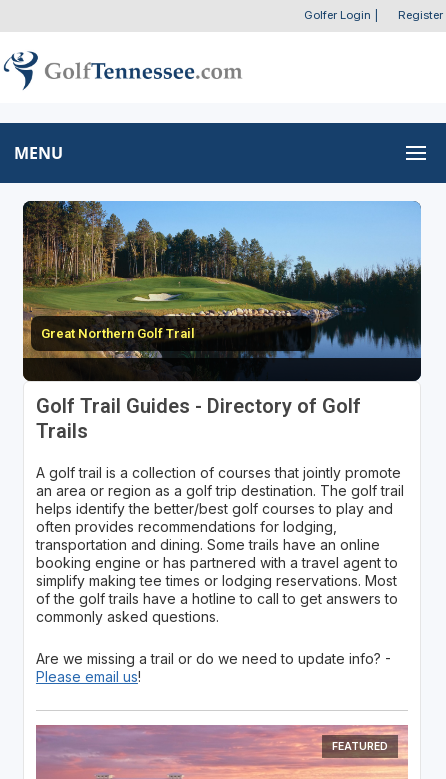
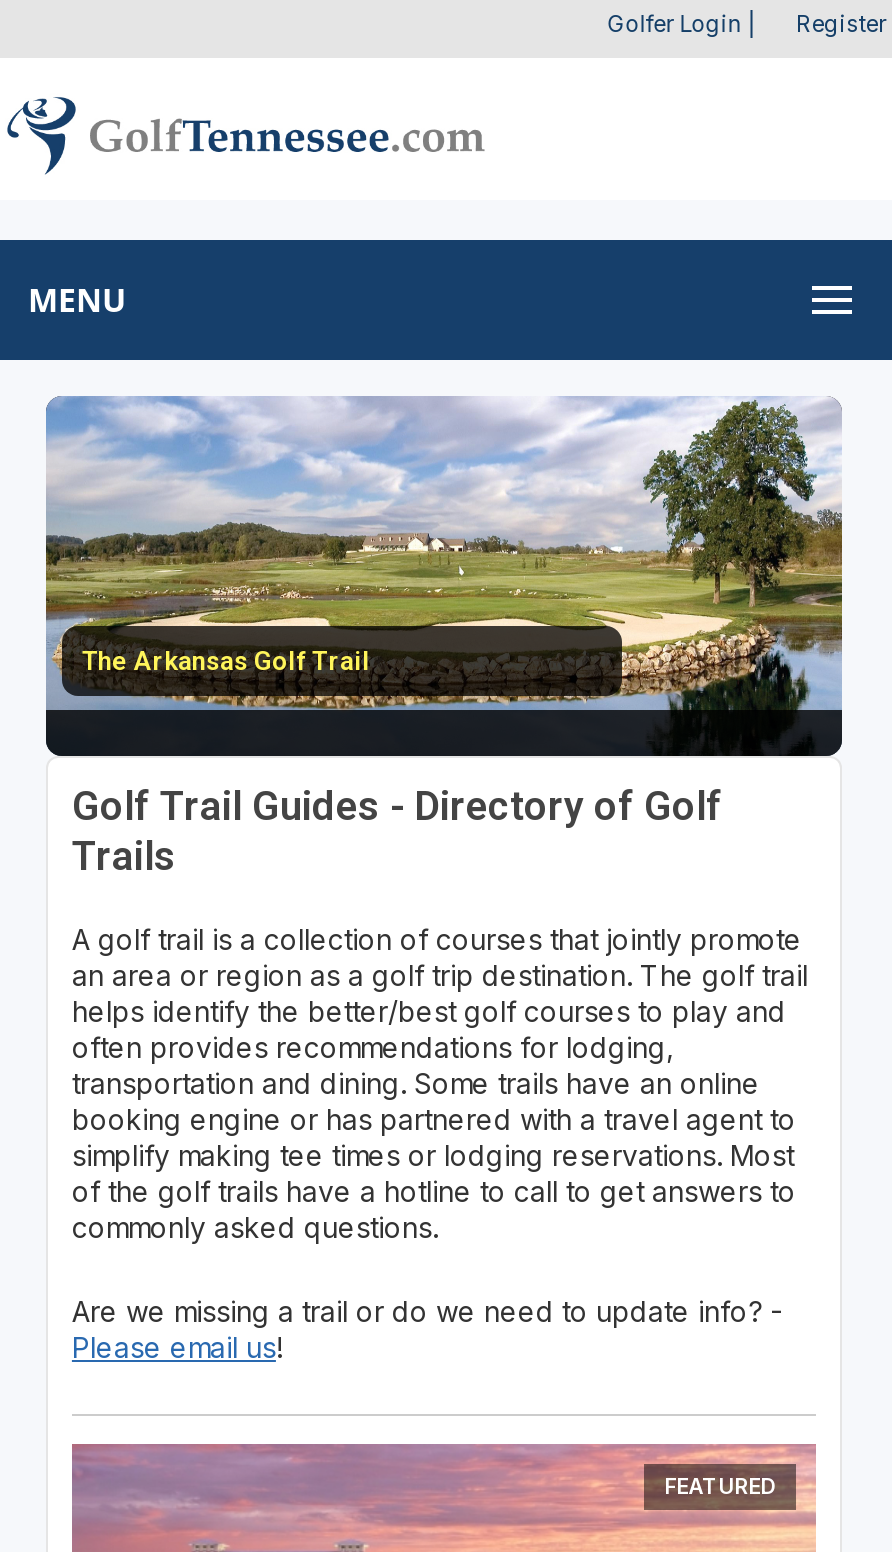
- [image]
- Great Northern Golf Trail
+ [image]
+ The Arkansas Golf Trail
